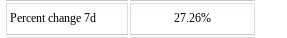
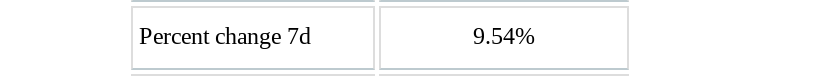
- 27.26%
+ 9.54%
